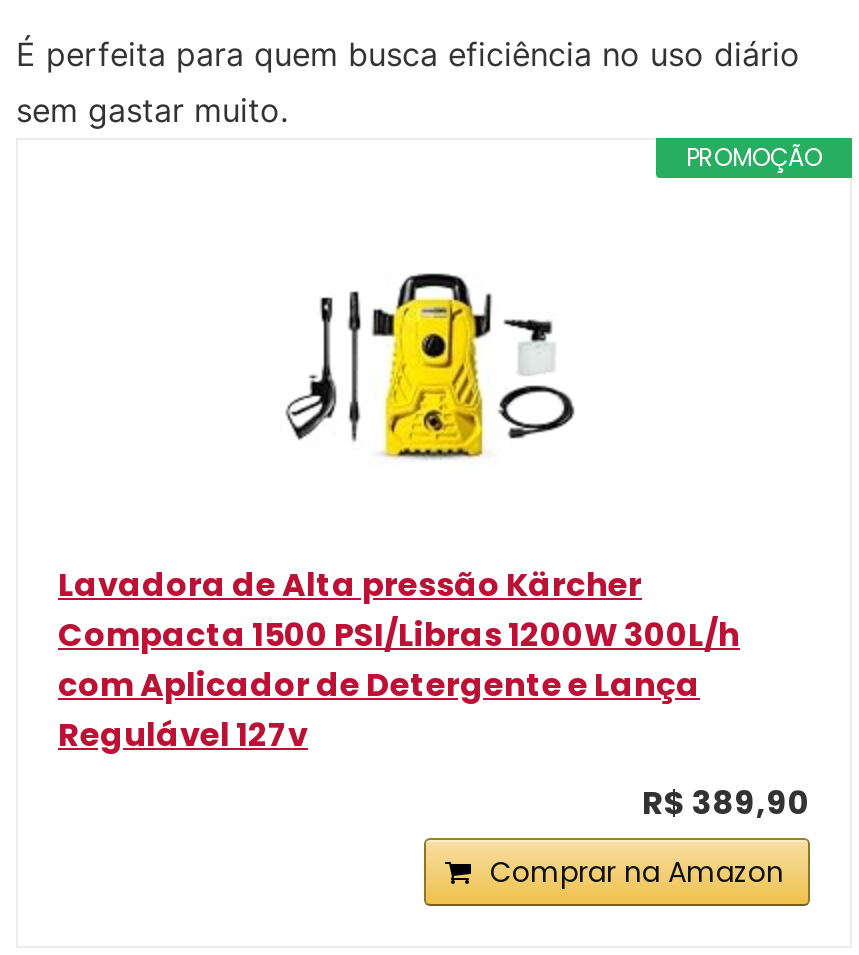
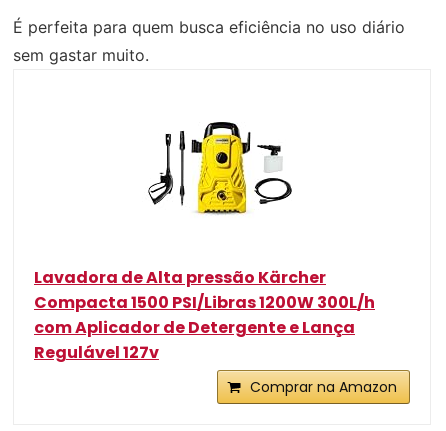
- PROMOÇÃO

- R$ 389,90
